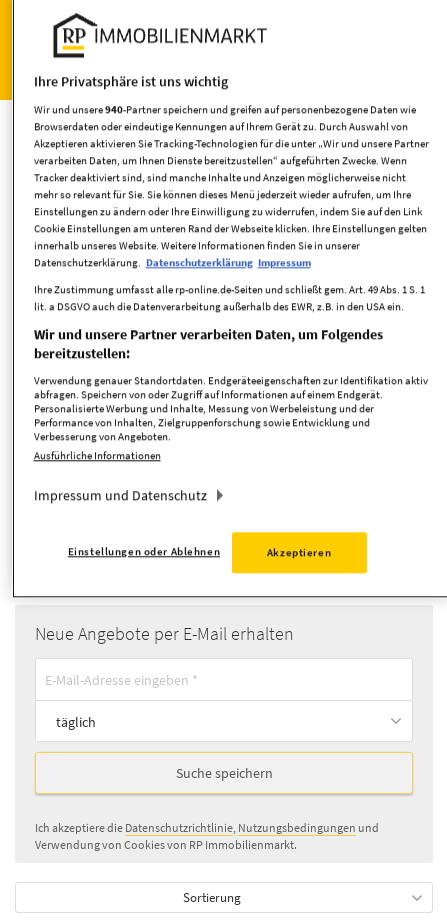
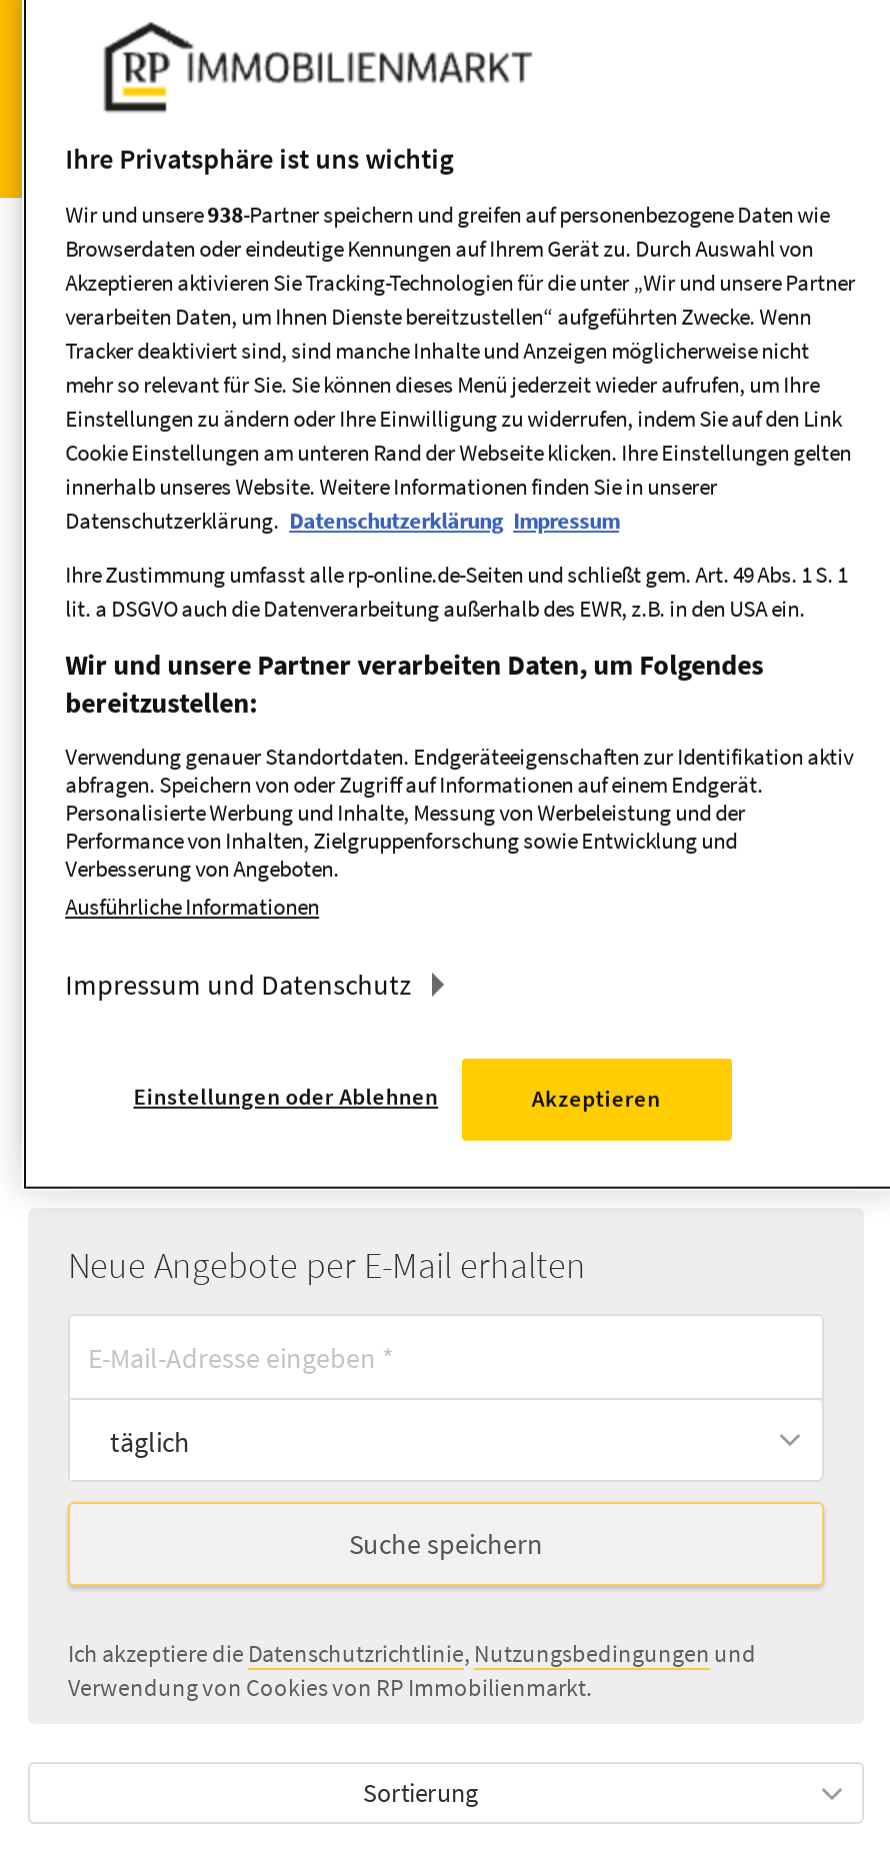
- Wir und unsere940-Partner speichern und greifen auf personenbezogene Daten wie
+ Wir und unsere938-Partner speichern und greifen auf personenbezogene Daten wie
